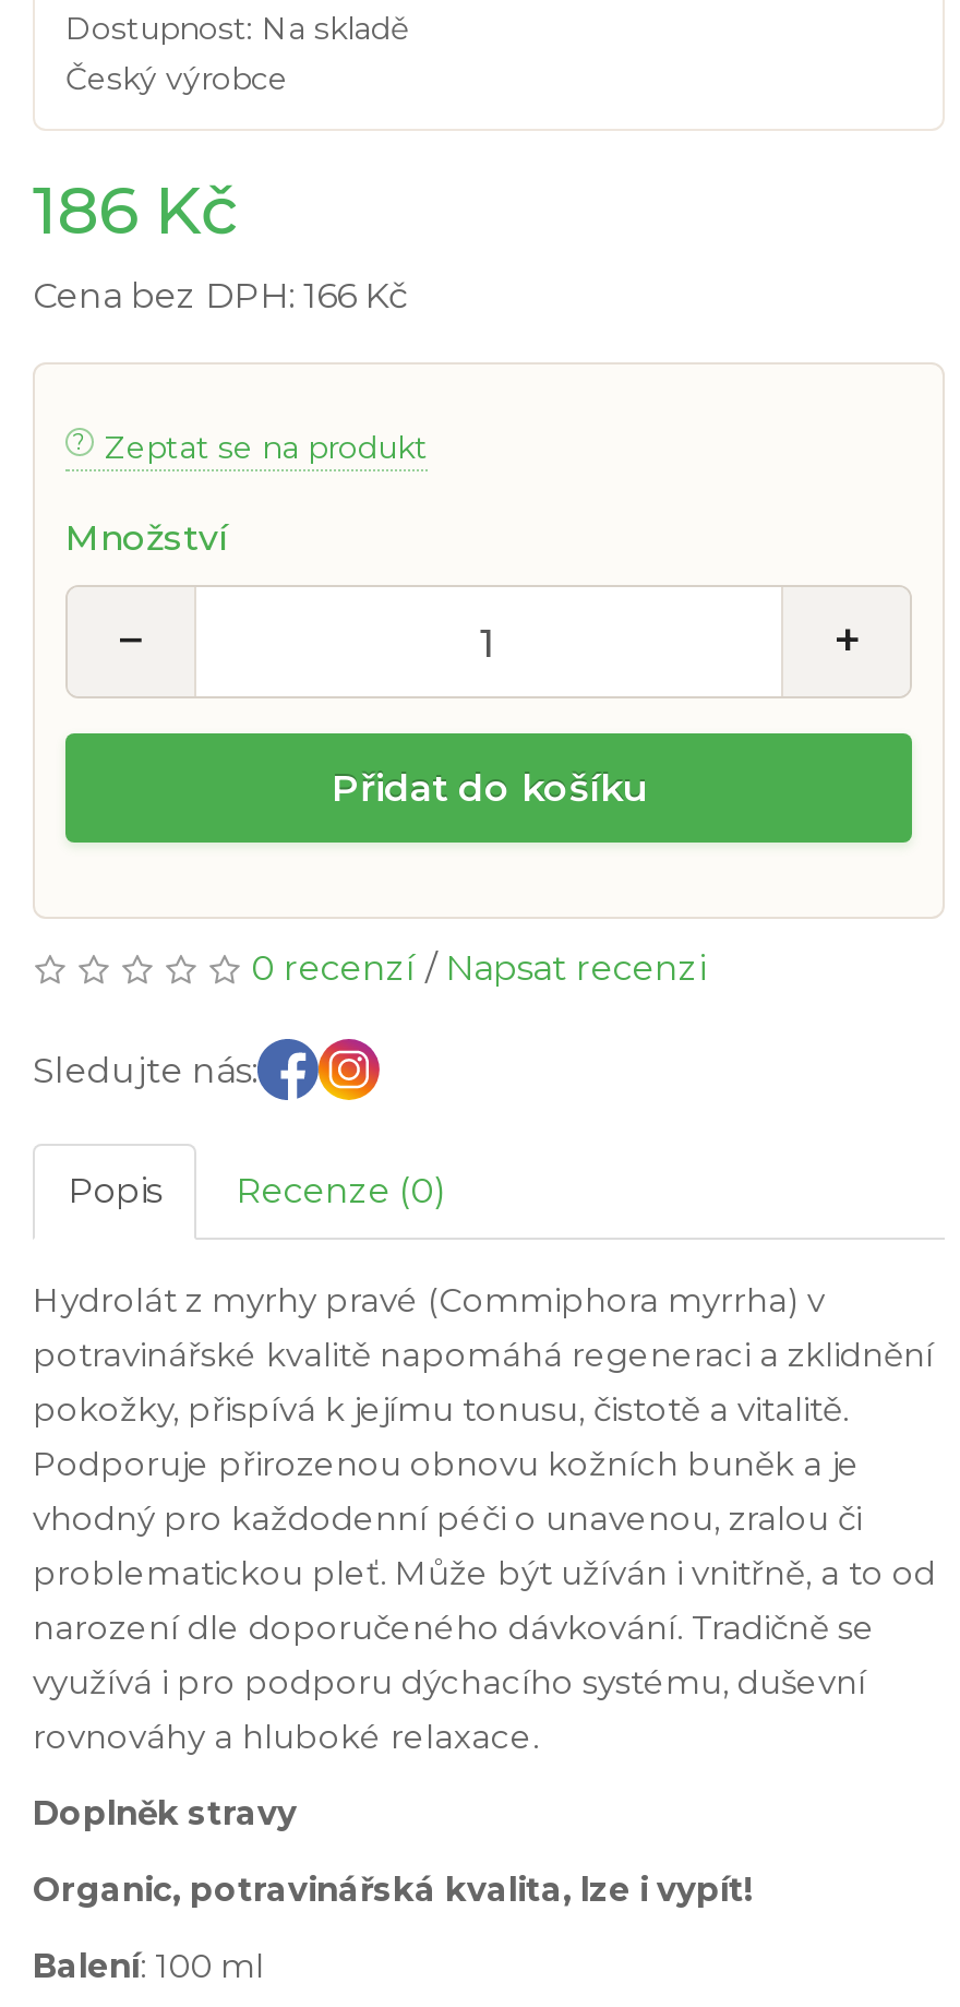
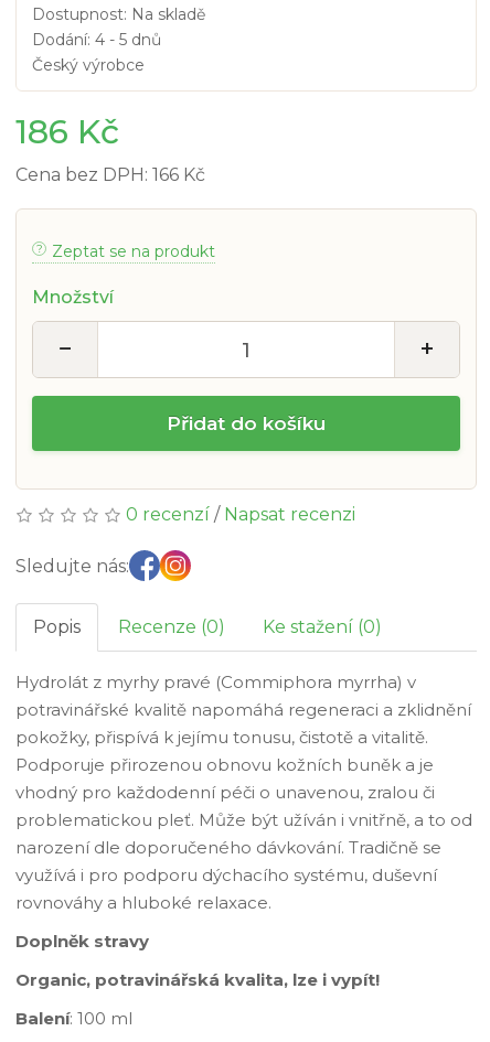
+ Dodání: 4 - 5 dnů

+ Ke stažení (0)
